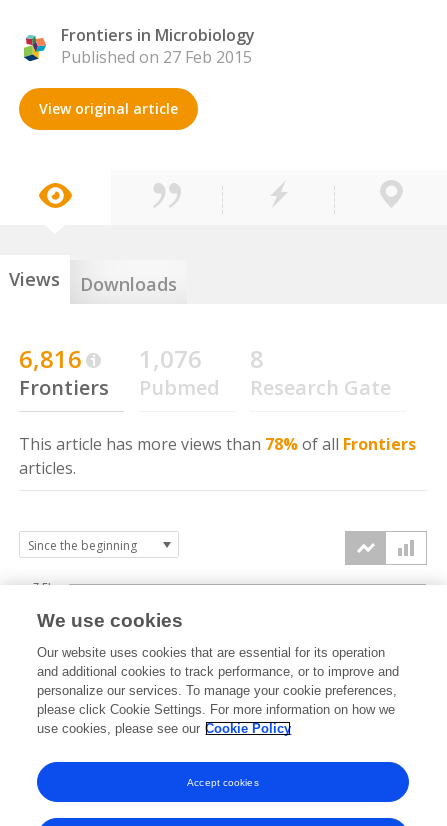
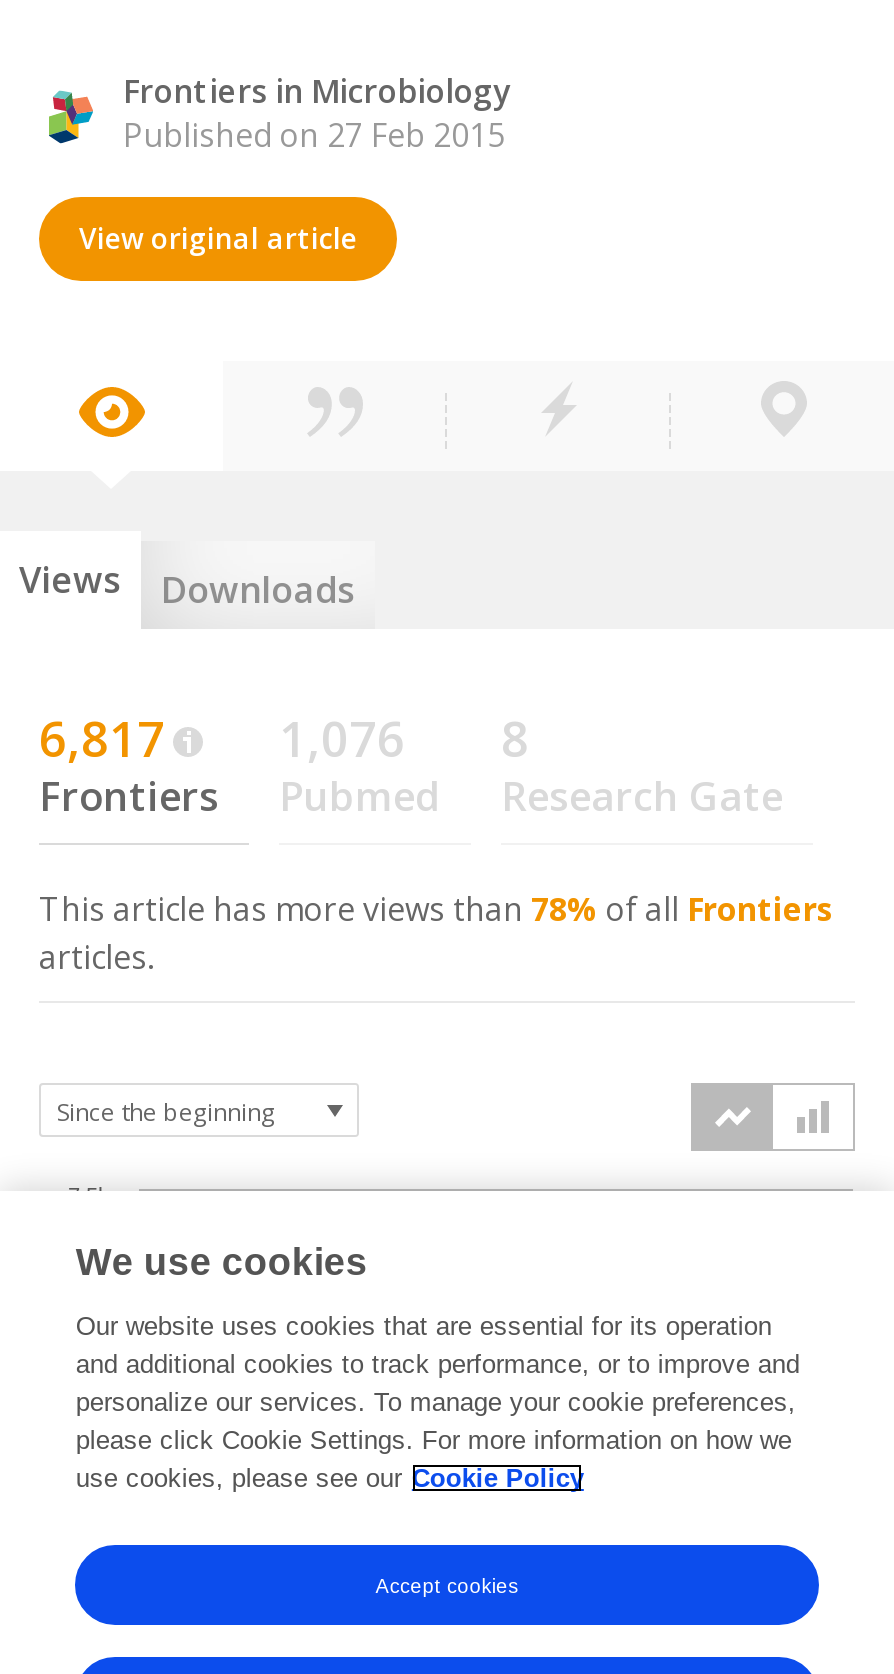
- 6,816
+ 6,817
